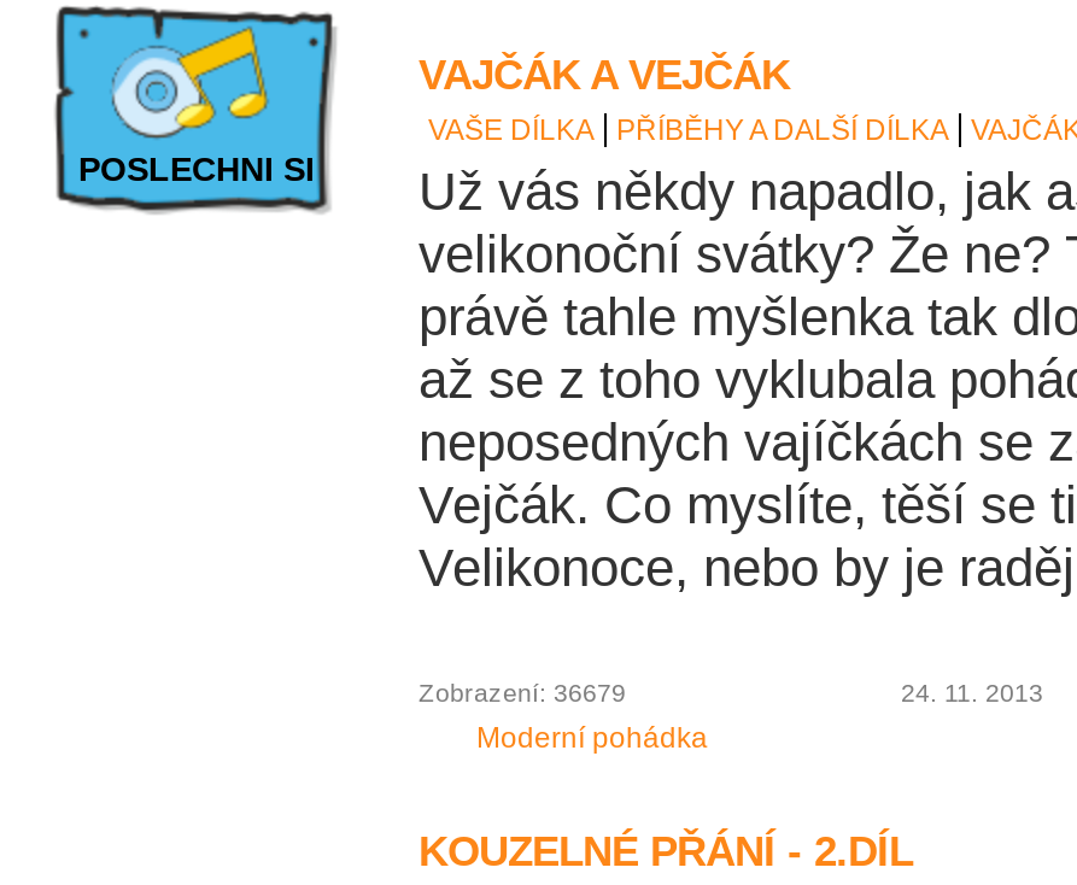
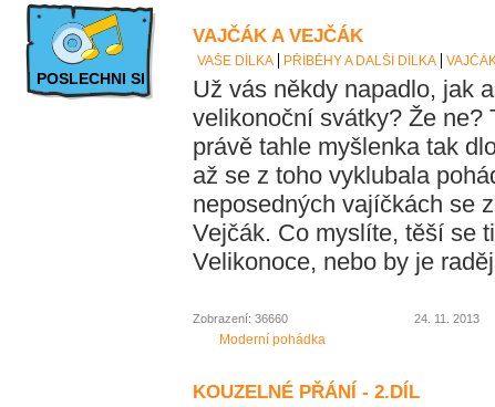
- Zobrazení: 36679
+ Zobrazení: 36660
